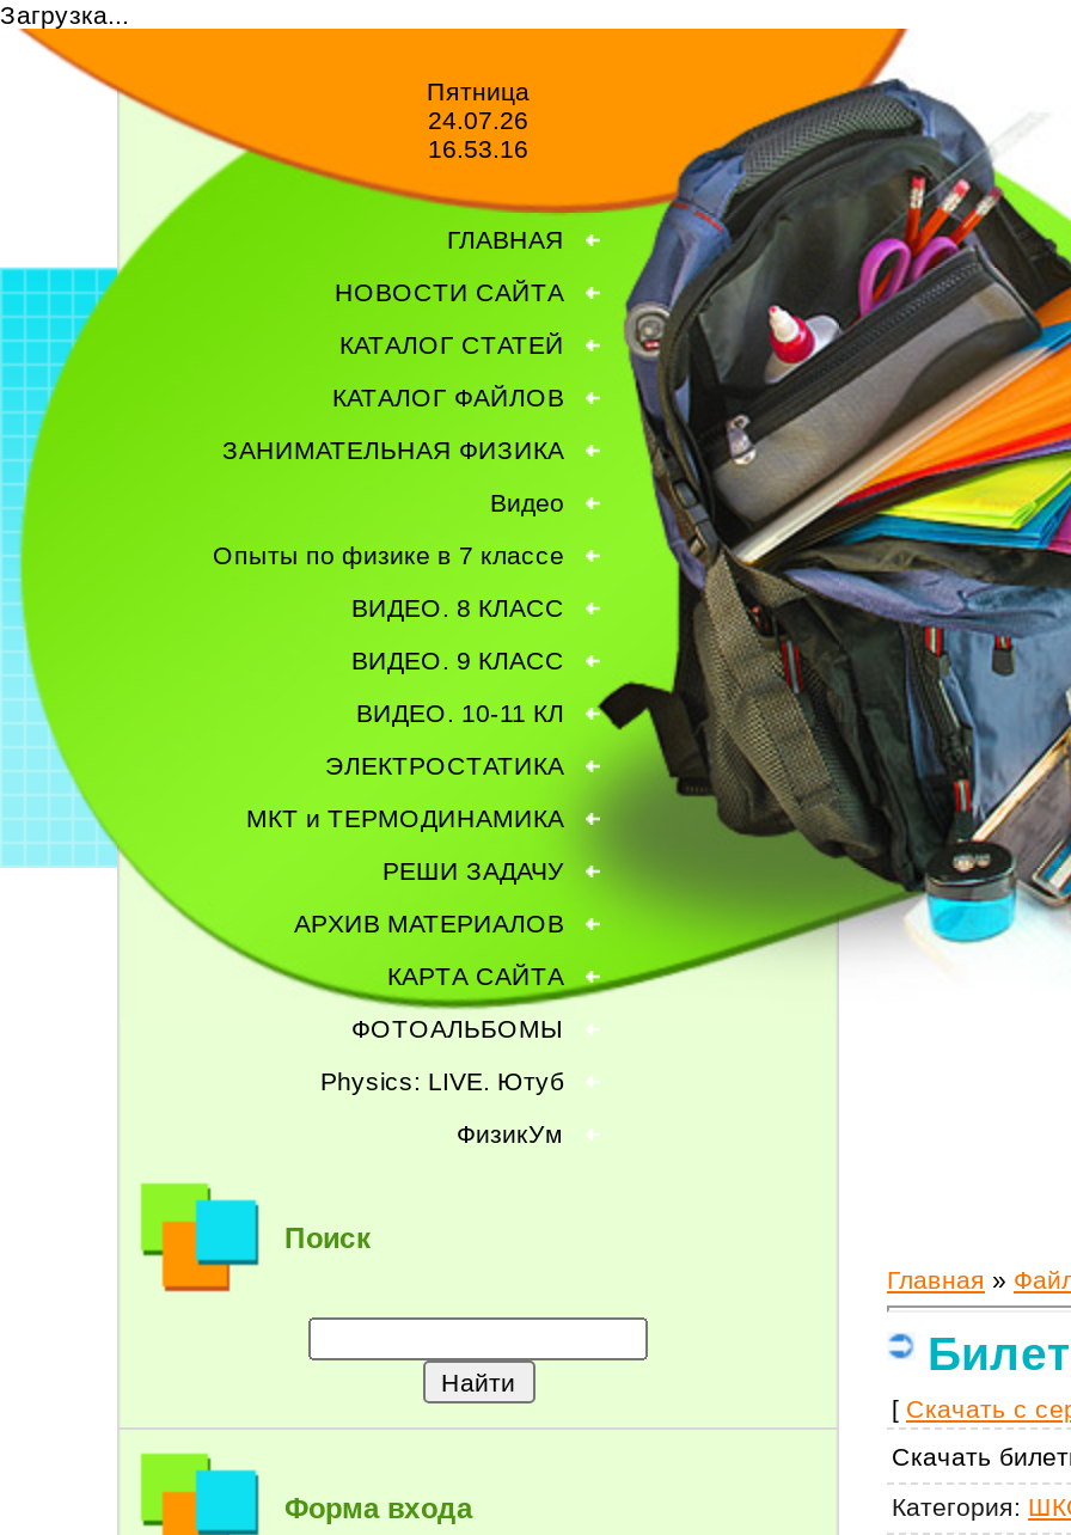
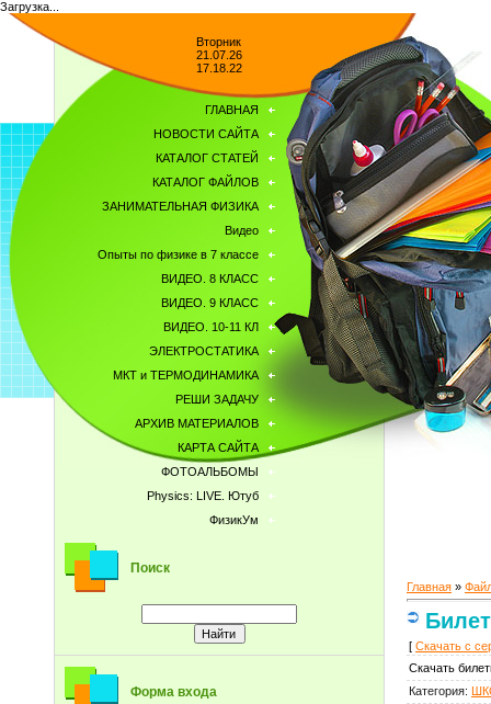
- Пятница
- 24.07.26
- 16.53.16
+ Вторник
+ 21.07.26
+ 17.18.22
